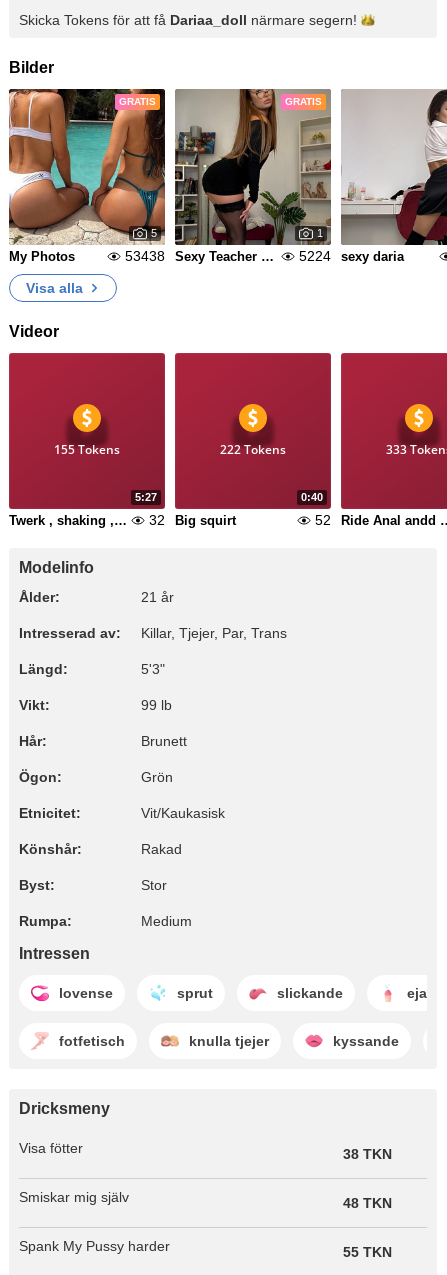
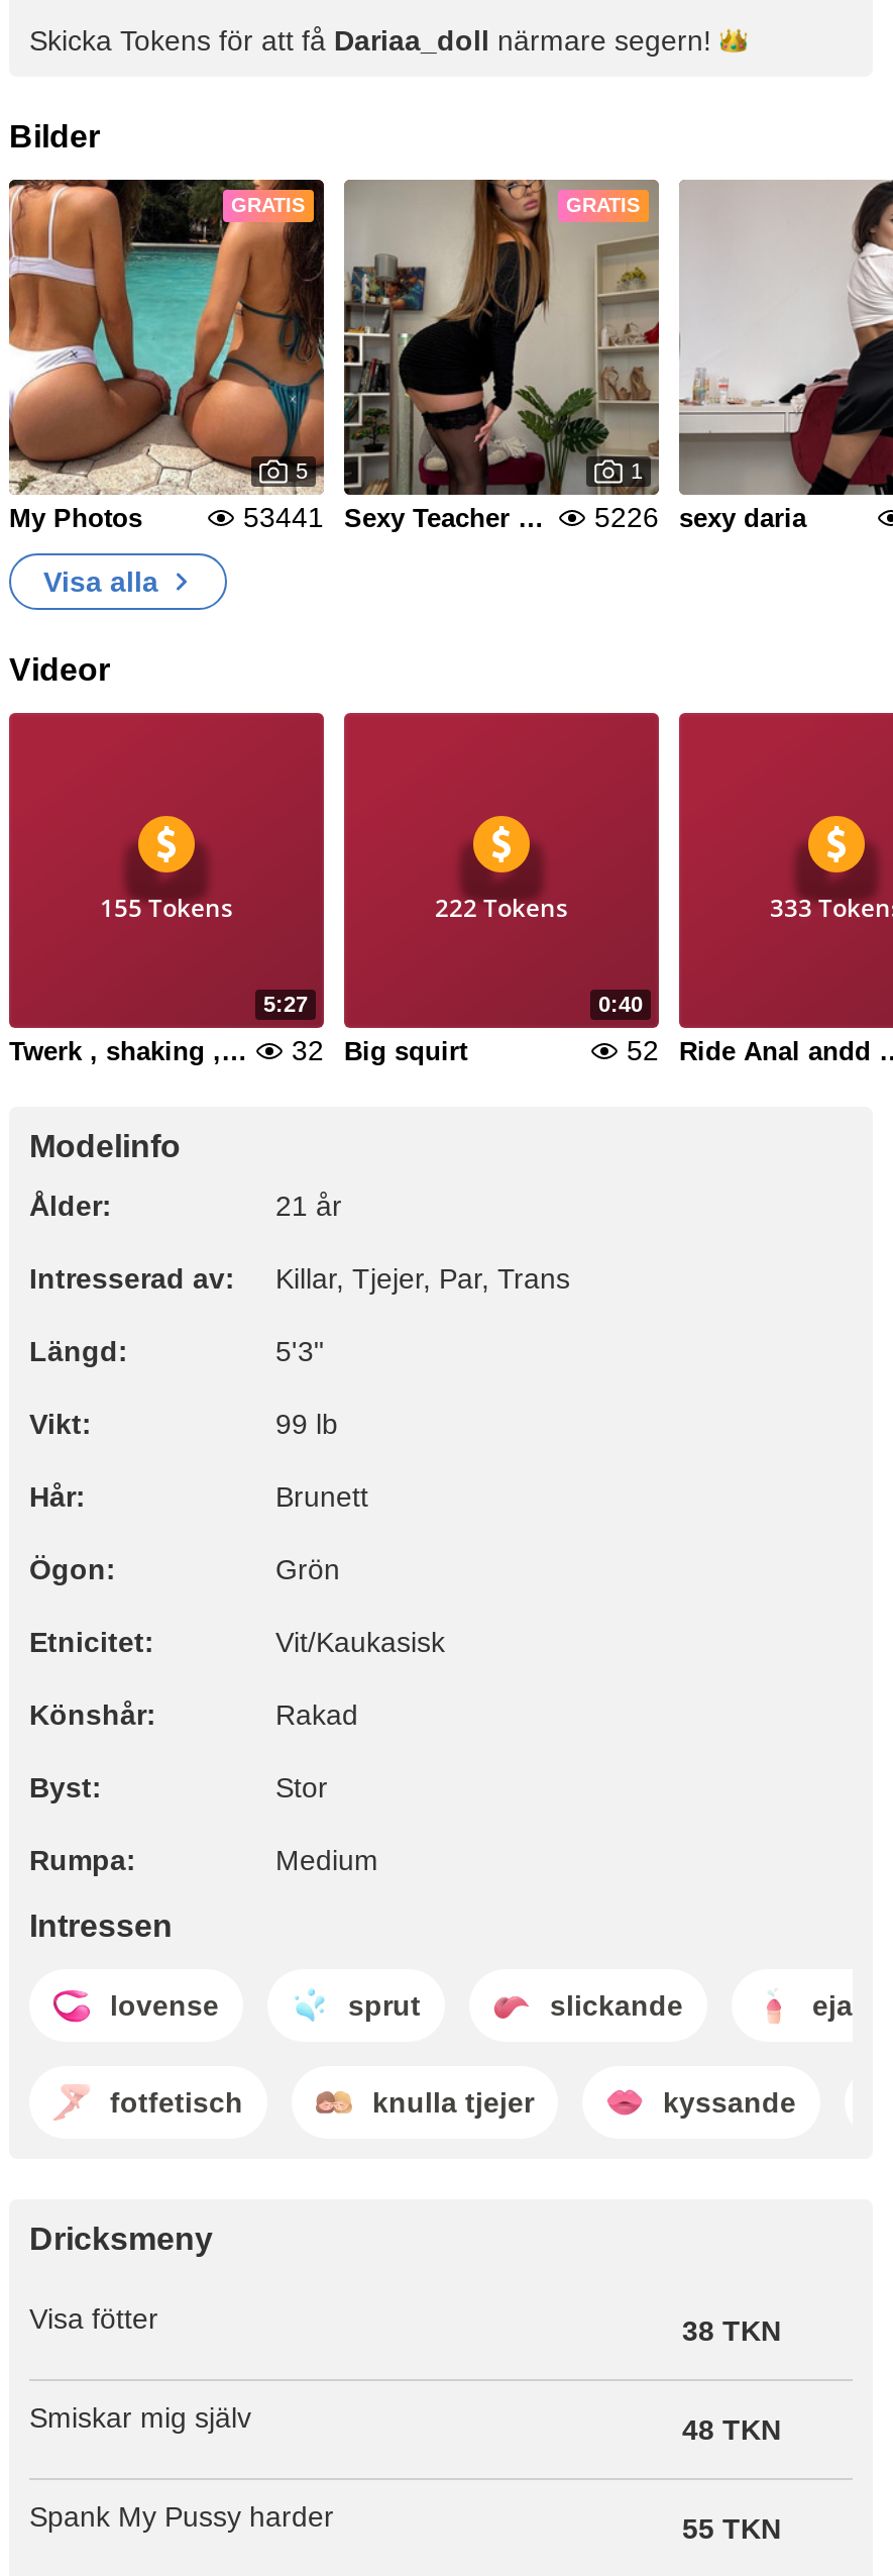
- 53438
+ 53441

- 5224
+ 5226
